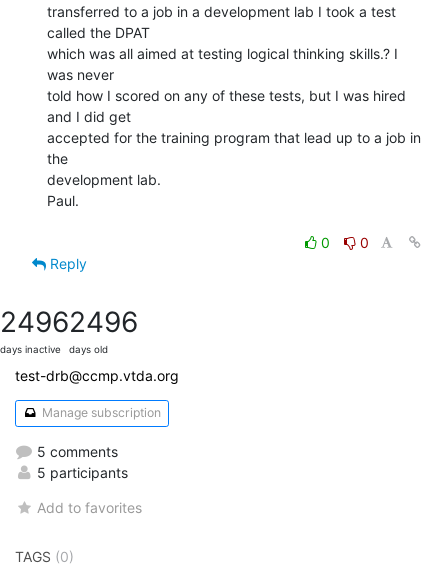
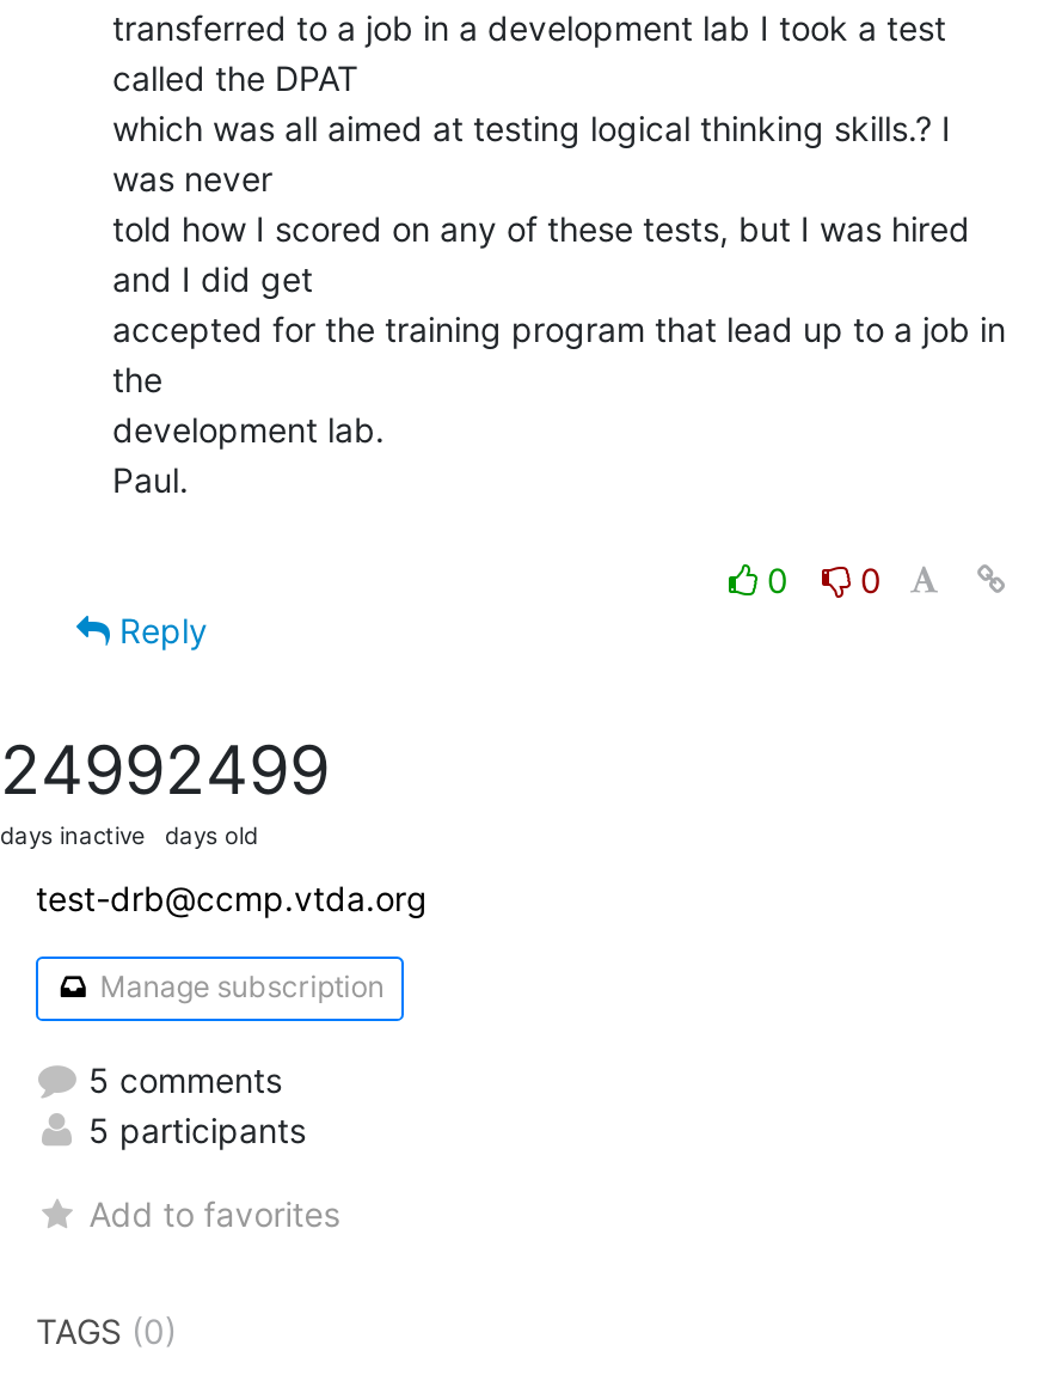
- 2496
+ 2499

- 2496
+ 2499
